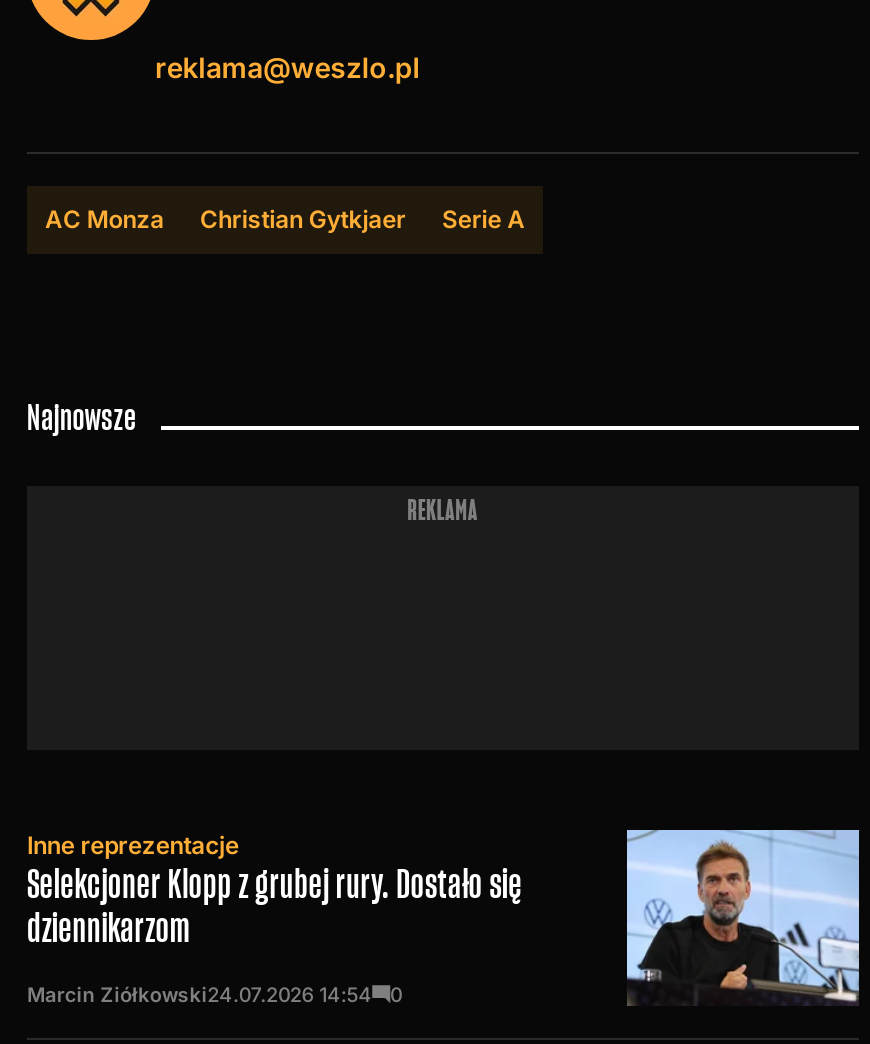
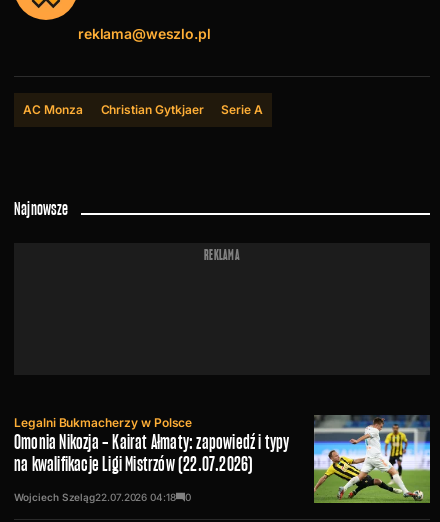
- Inne reprezentacje
- Selekcjoner Klopp z grubej rury. Dostało się
- dziennikarzom
+ Legalni Bukmacherzy w Polsce
+ Omonia Nikozja – Kairat Ałmaty: zapowiedź i typy
+ na kwalifikacje Ligi Mistrzów (22.07.2026)

- [image]
+ [image]

- Marcin Ziółkowski24.07.2026 14:54
+ Wojciech Szeląg22.07.2026 04:18
